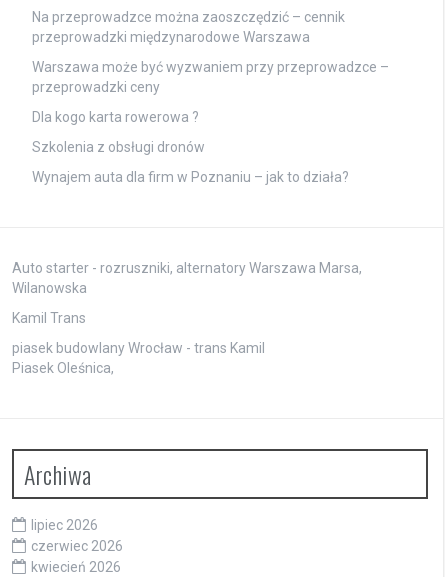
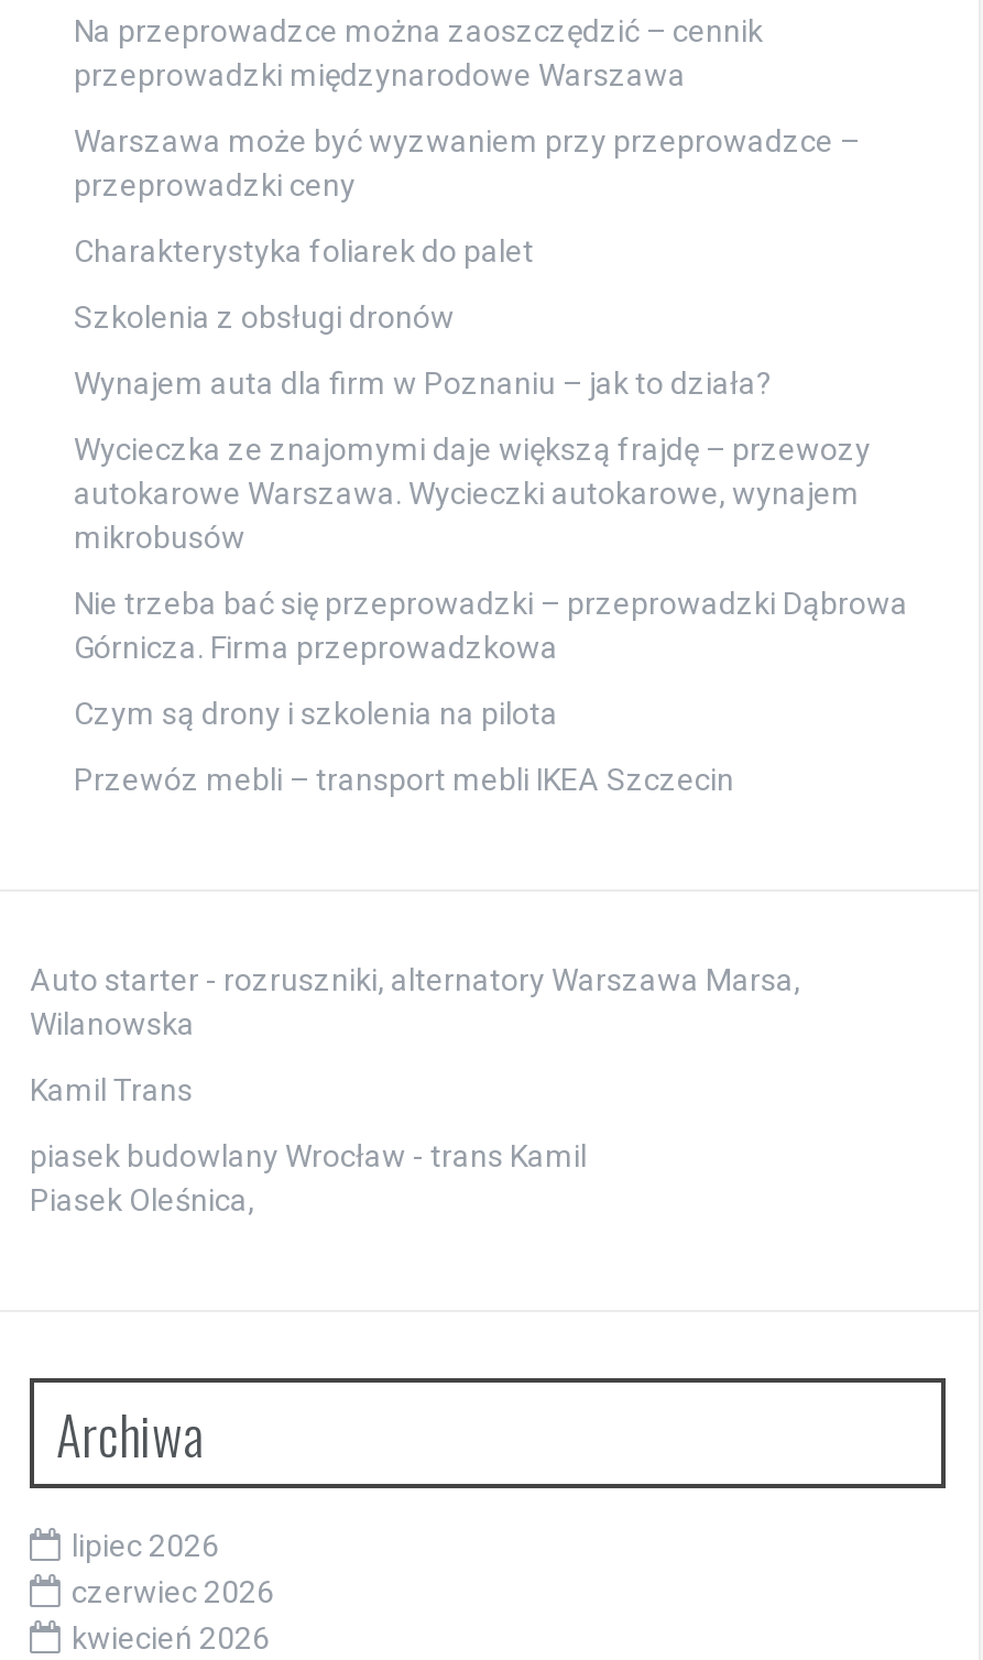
- Dla kogo karta rowerowa ?
+ Charakterystyka foliarek do palet

+ Wycieczka ze znajomymi daje większą frajdę – przewozy
+ autokarowe Warszawa. Wycieczki autokarowe, wynajem
+ mikrobusów
+ Nie trzeba bać się przeprowadzki – przeprowadzki Dąbrowa
+ Górnicza. Firma przeprowadzkowa
+ Czym są drony i szkolenia na pilota
+ Przewóz mebli – transport mebli IKEA Szczecin
